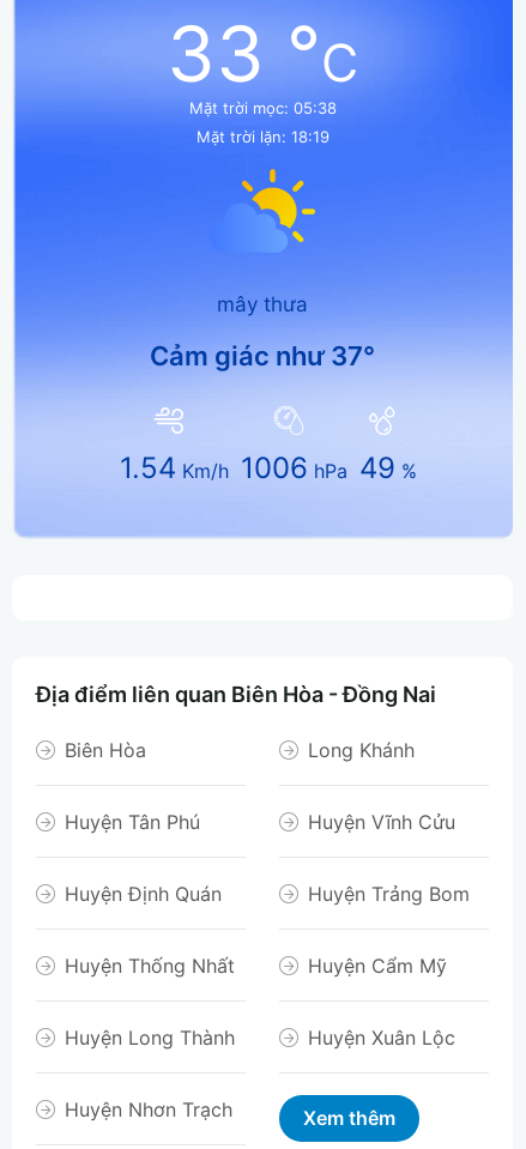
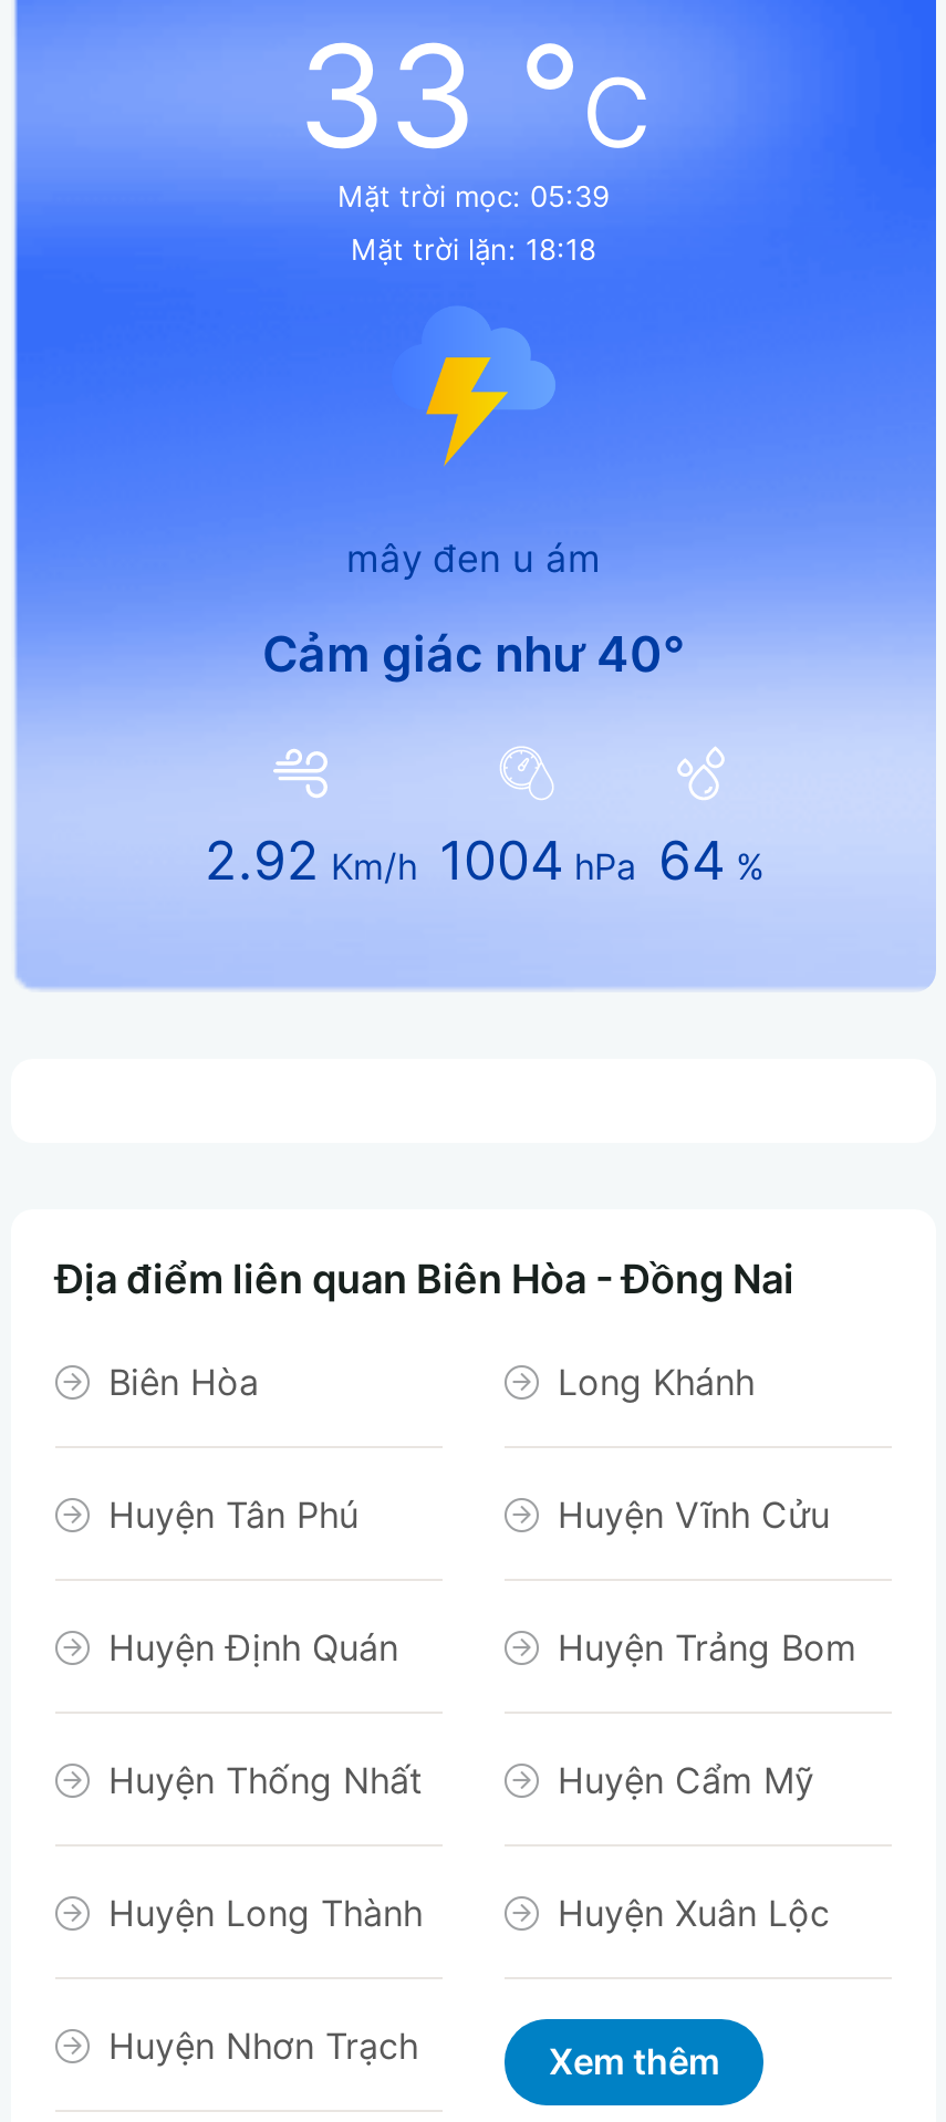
- Mặt trời mọc: 05:38
+ Mặt trời mọc: 05:39

- Mặt trời lặn: 18:19
+ Mặt trời lặn: 18:18

- [image]
- mây thưa
+ [image]
+ mây đen u ám

- Cảm giác như 37°
+ Cảm giác như 40°

- 1.54 Km/h 1006 hPa 49 %
+ 2.92 Km/h 1004 hPa 64 %
